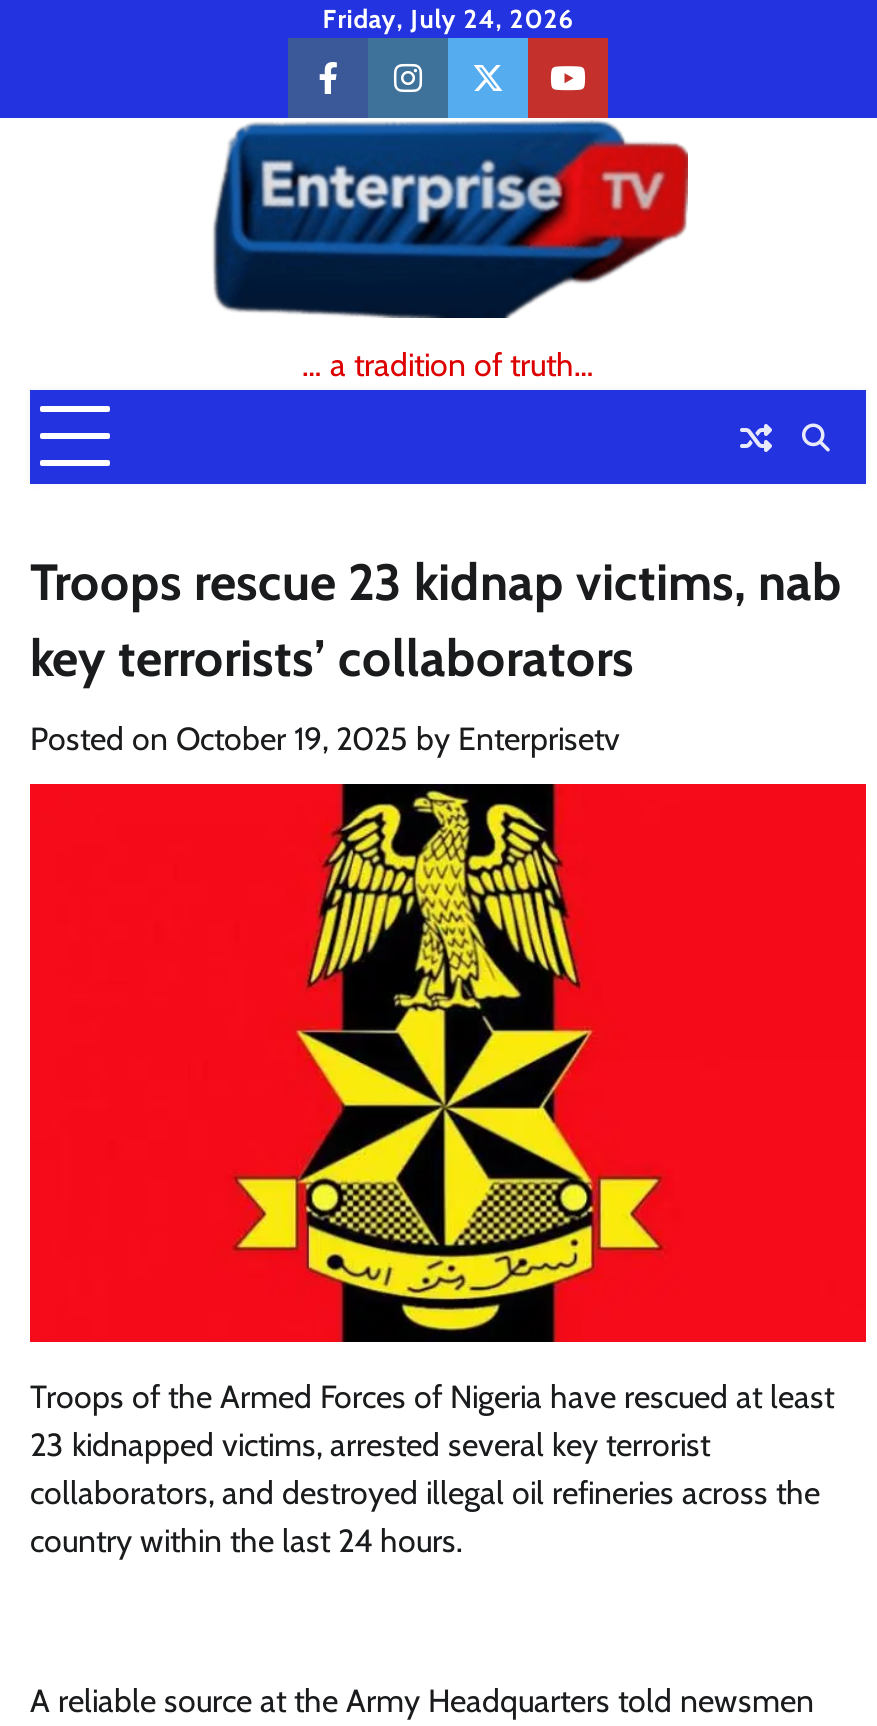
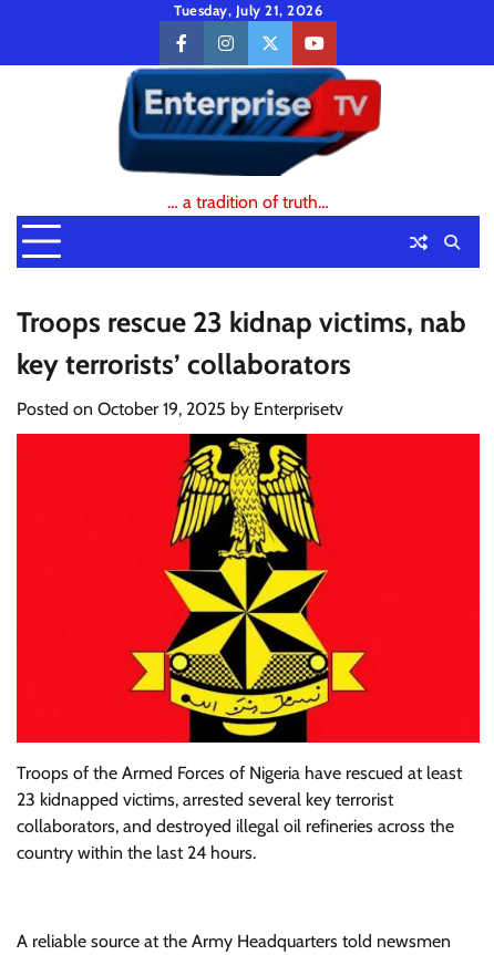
- Friday, July 24, 2026
+ Tuesday, July 21, 2026
